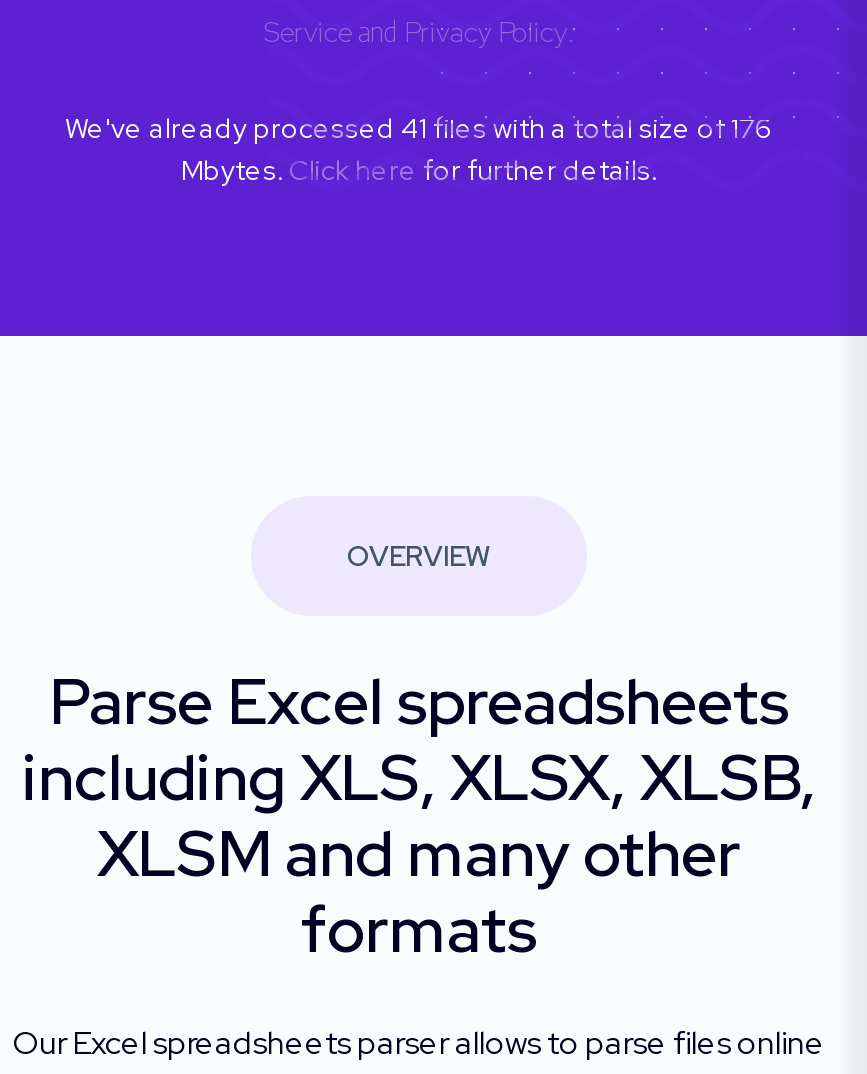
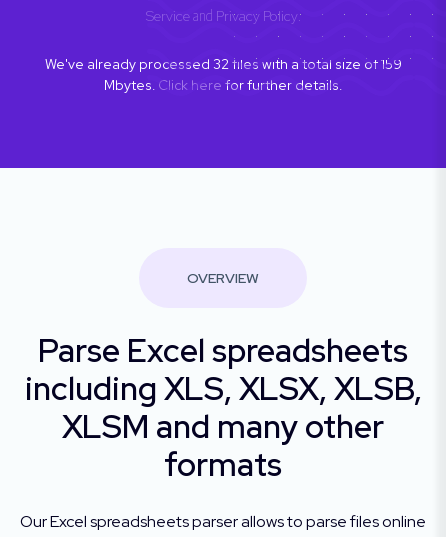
- We've already processed 41 files with a total size of 176
+ We've already processed 32 files with a total size of 159
